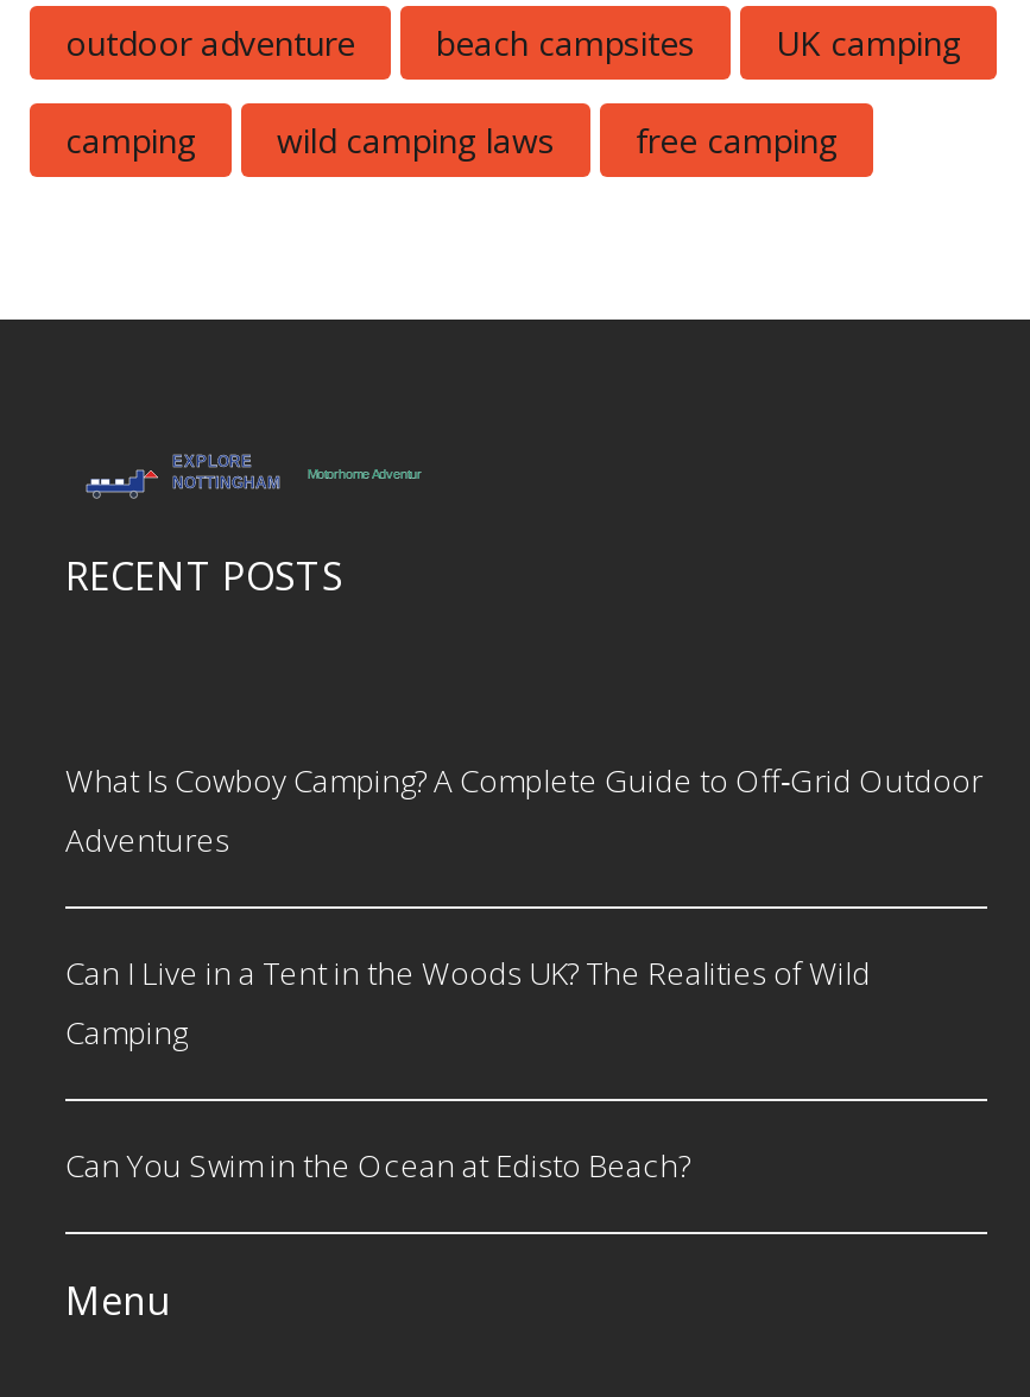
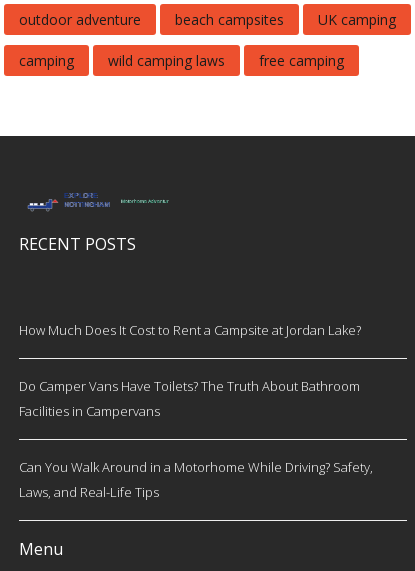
- What Is Cowboy Camping? A Complete Guide to Off‑Grid Outdoor
- Adventures
+ How Much Does It Cost to Rent a Campsite at Jordan Lake?

- Can I Live in a Tent in the Woods UK? The Realities of Wild
- Camping
+ Do Camper Vans Have Toilets? The Truth About Bathroom
+ Facilities in Campervans

- Can You Swim in the Ocean at Edisto Beach?
+ Can You Walk Around in a Motorhome While Driving? Safety,
+ Laws, and Real-Life Tips
